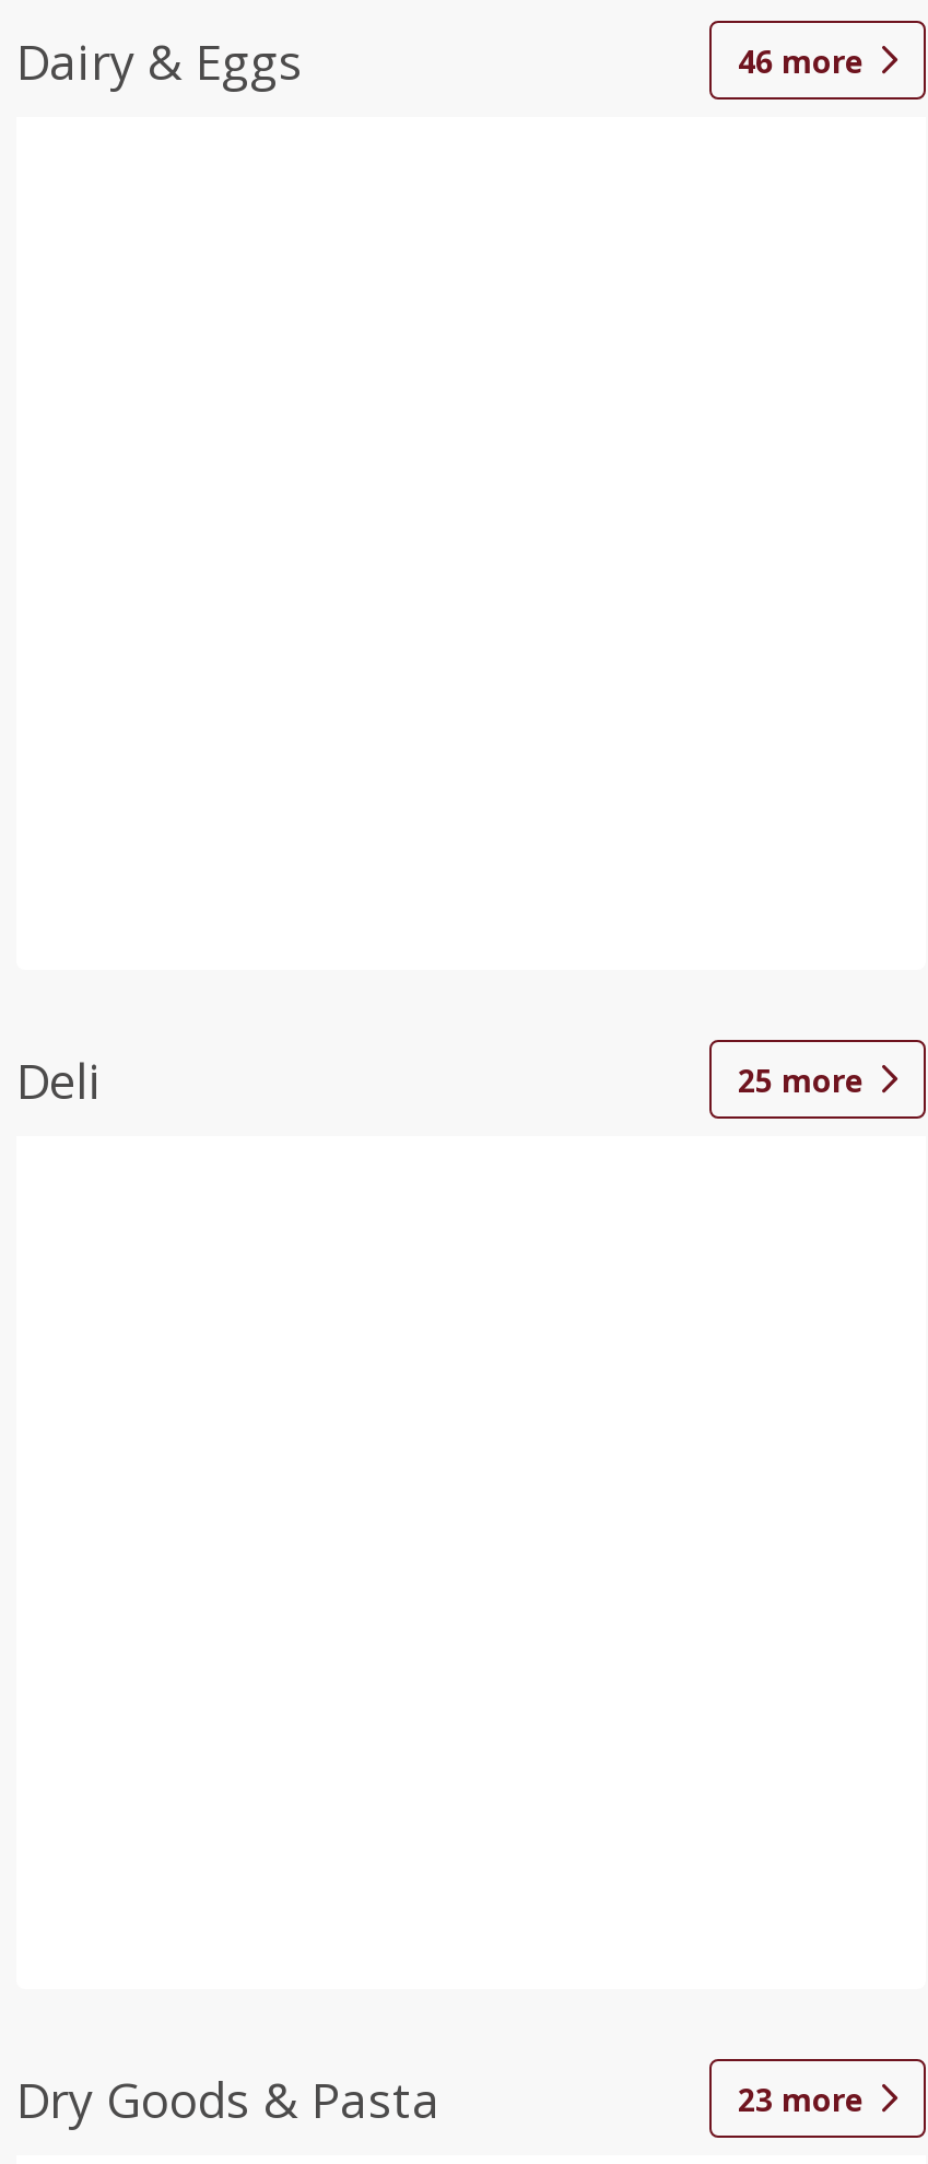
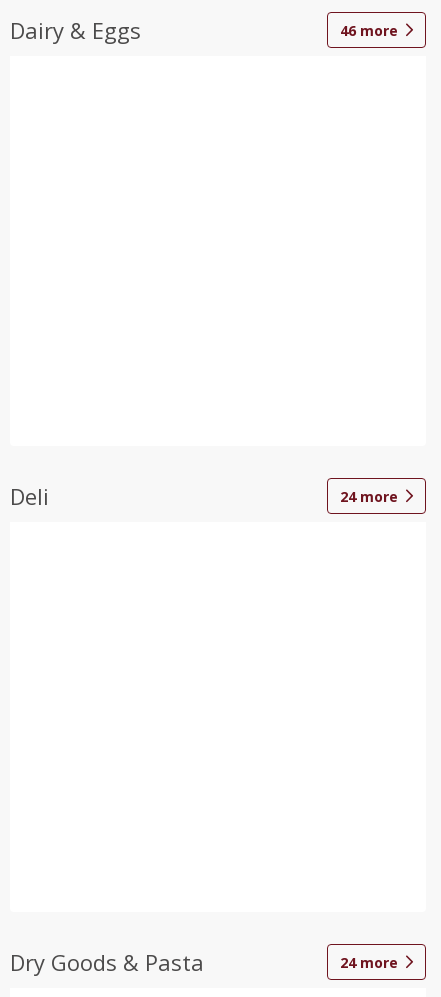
- 25 more
+ 24 more

- 23 more
+ 24 more
